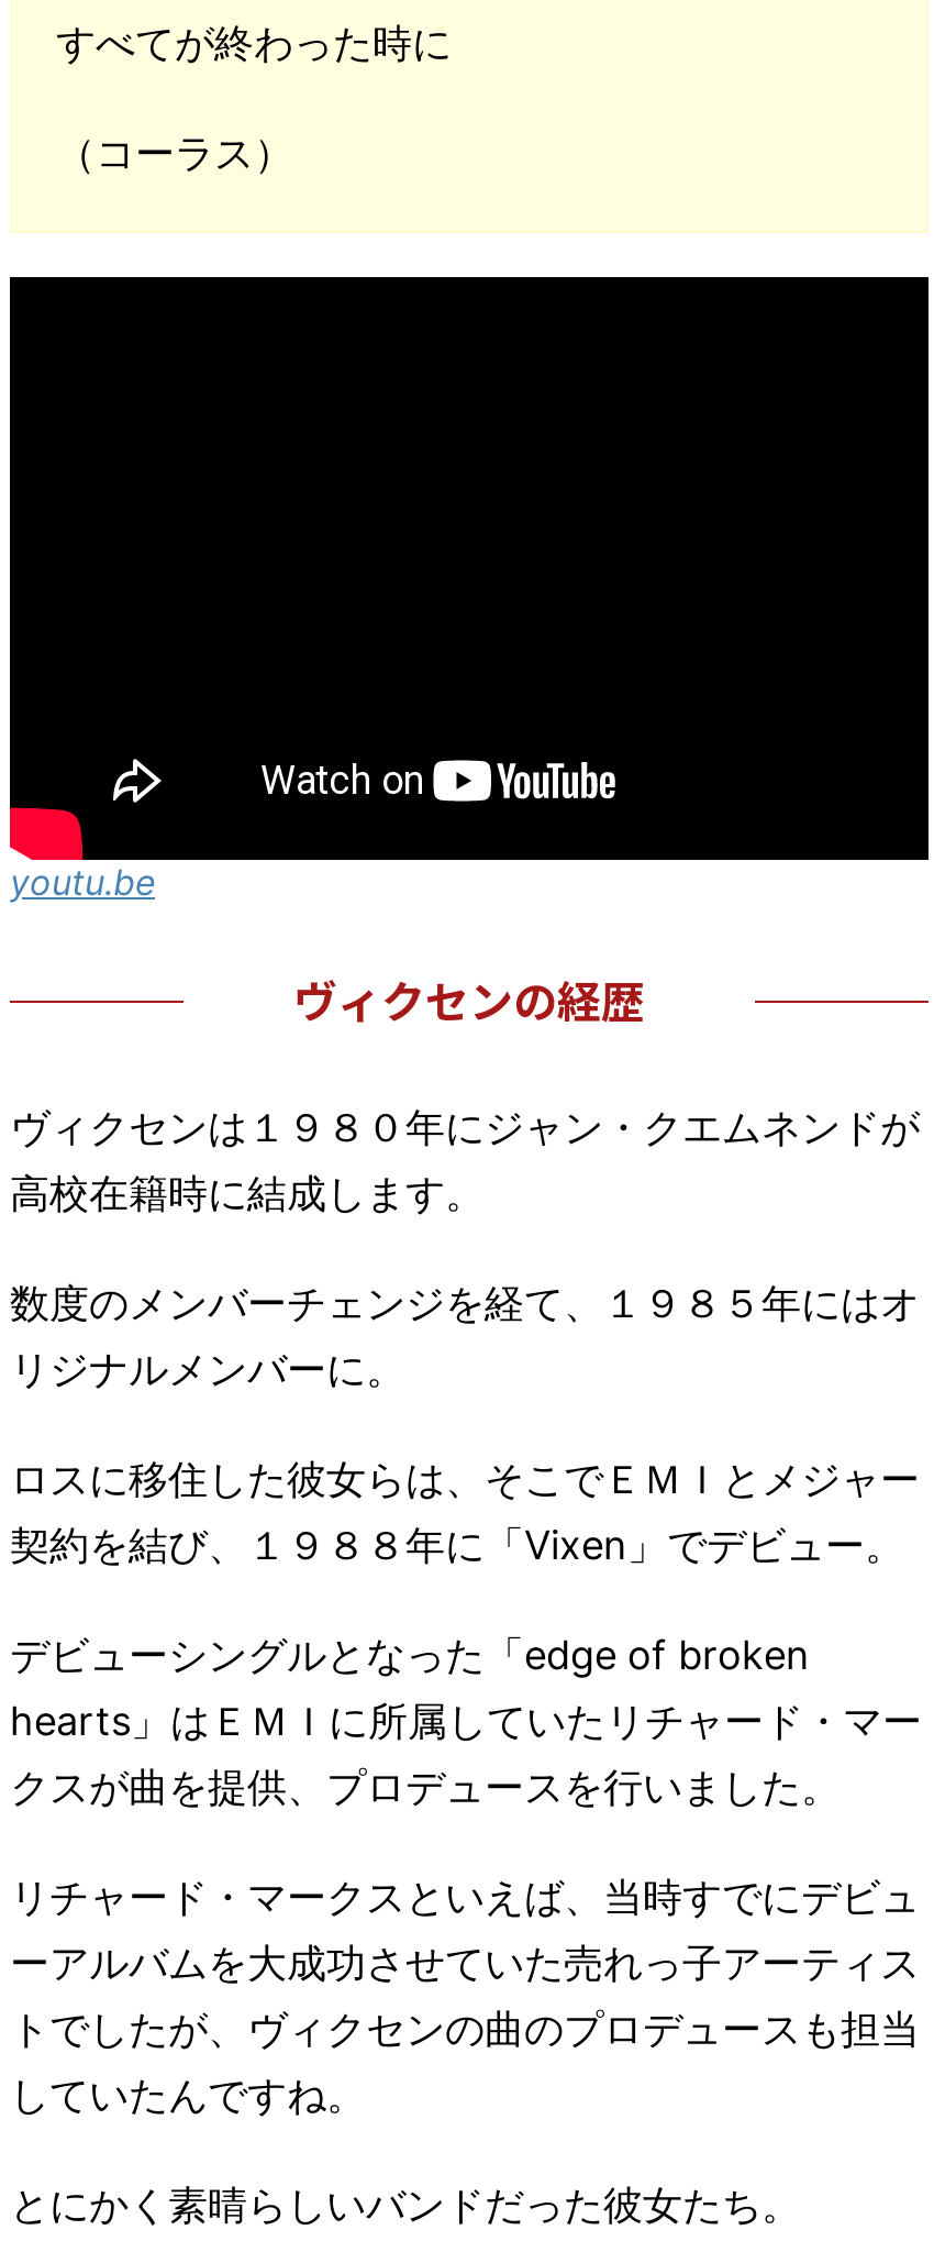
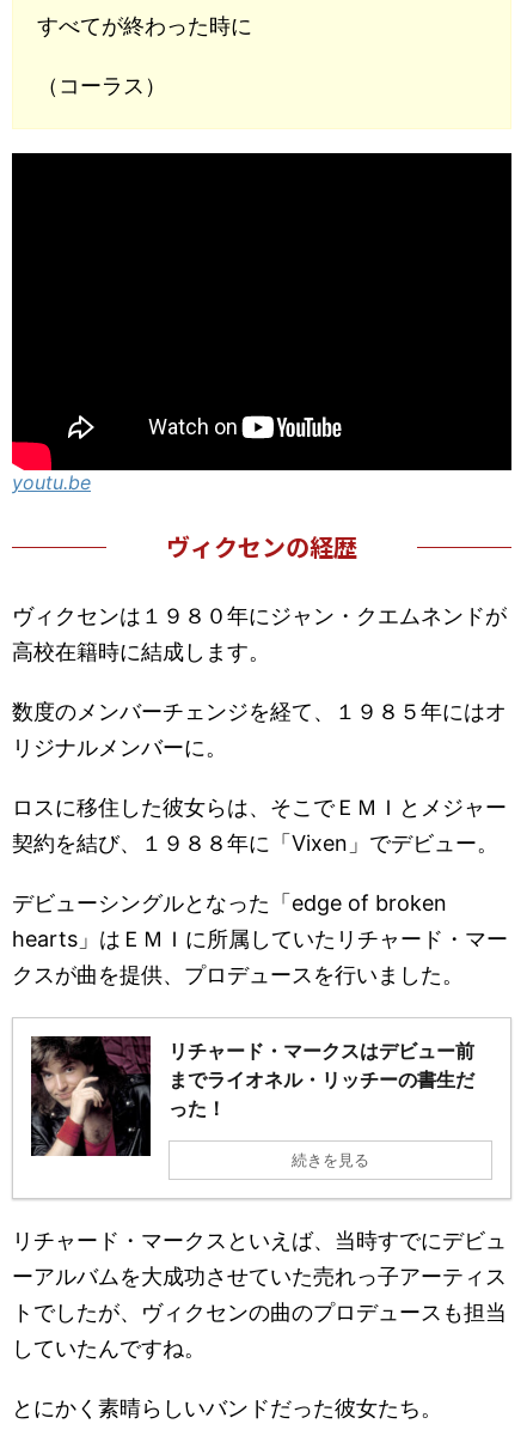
+ [image]
+ リチャード・マークスはデビュー前
+ までライオネル・リッチーの書生だ
+ った！
+ 続きを見る
